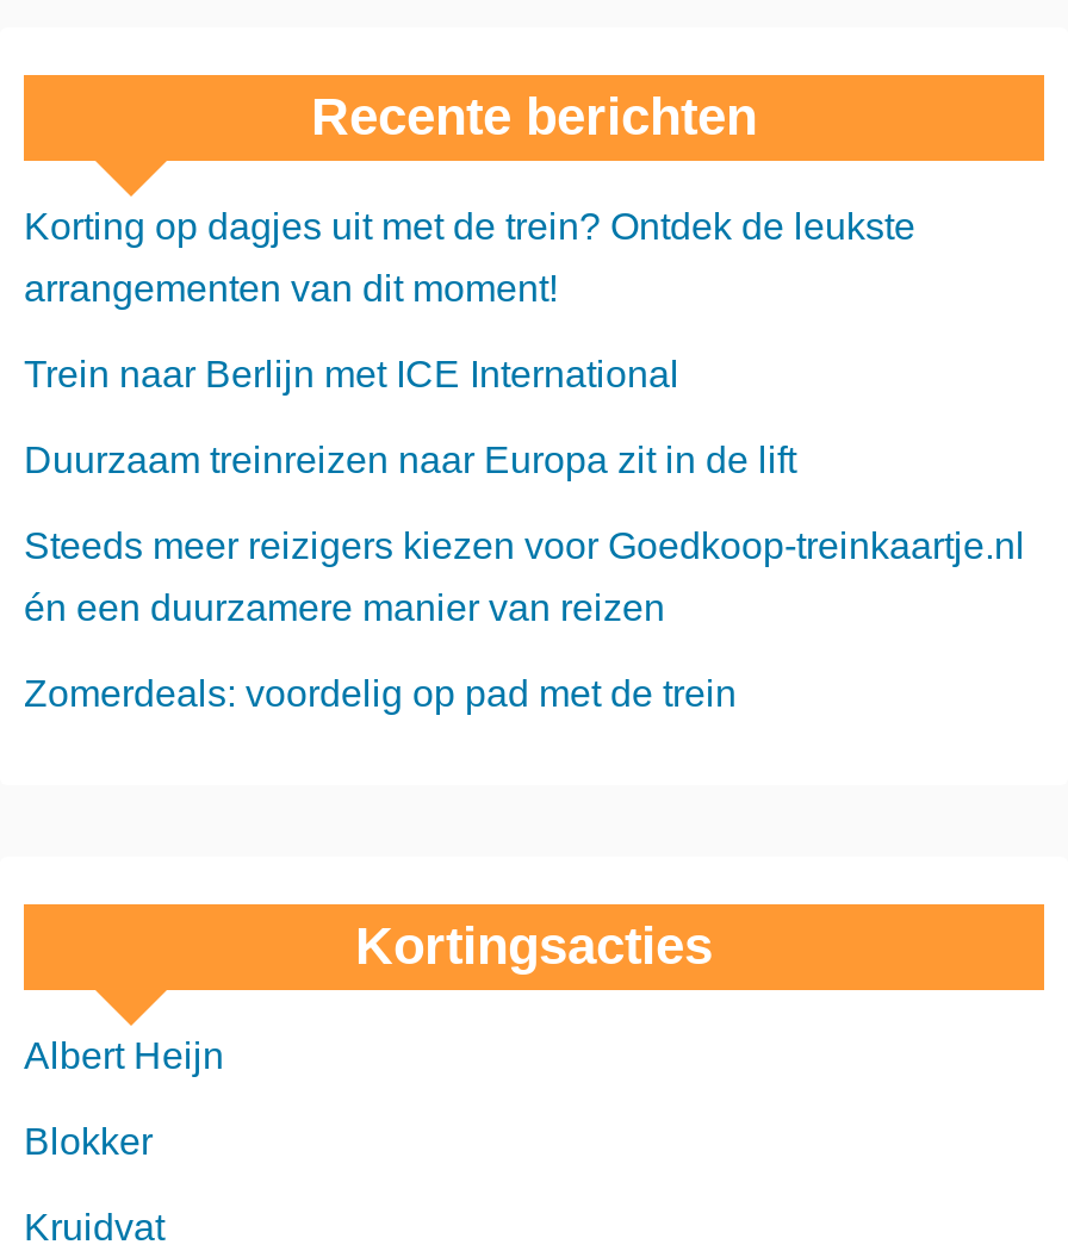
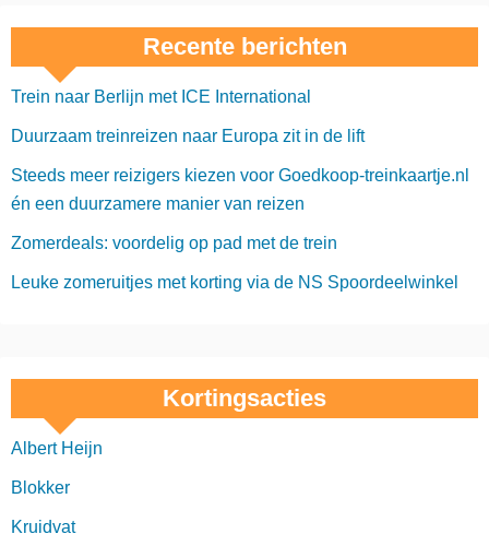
- Korting op dagjes uit met de trein? Ontdek de leukste
- arrangementen van dit moment!

moved up: Trein naar Berlijn met ICE International | Duurzaam treinreizen naar Europa zit in de lift | Steeds meer reizigers kiezen voor Goedkoop-treinkaartje.nl | én een duurzamere manier van reizen | Zomerdeals: voordelig op pad met de trein

+ Leuke zomeruitjes met korting via de NS Spoordeelwinkel
